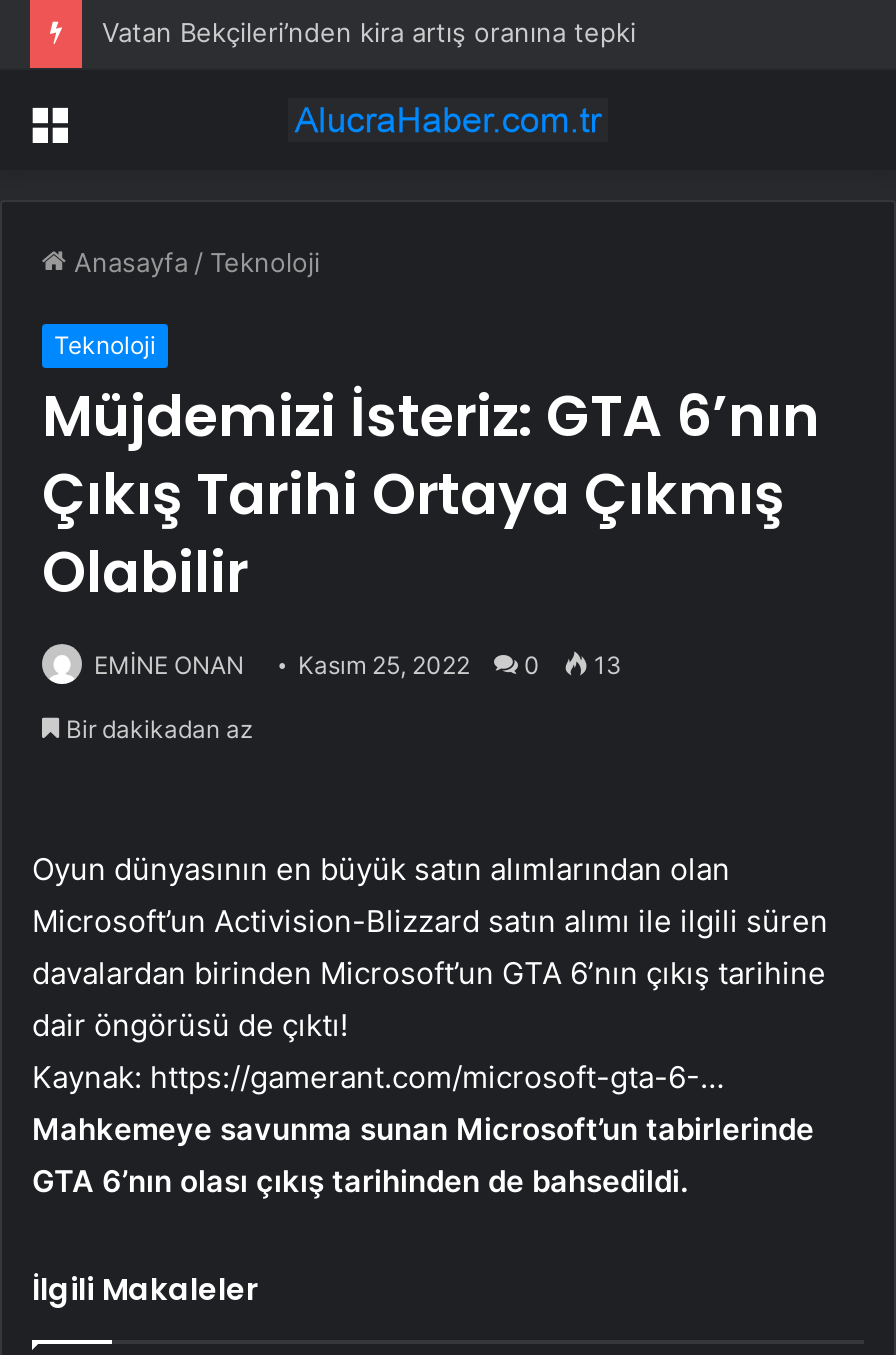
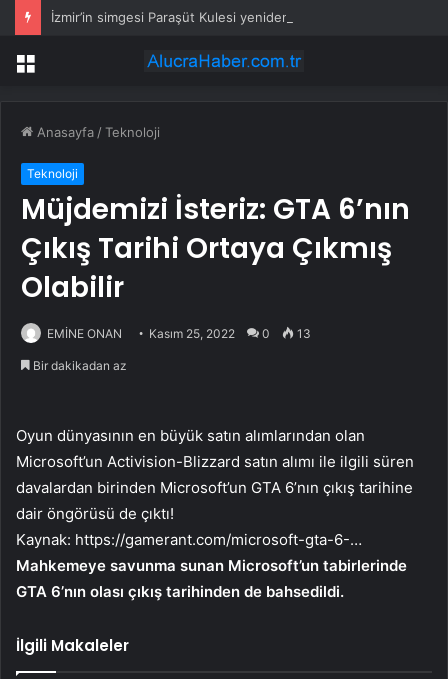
- Vatan Bekçileri’nden kira artış oranına tepki
+ İzmir’in simgesi Paraşüt Kulesi yeniden ayağa kalkıyor
